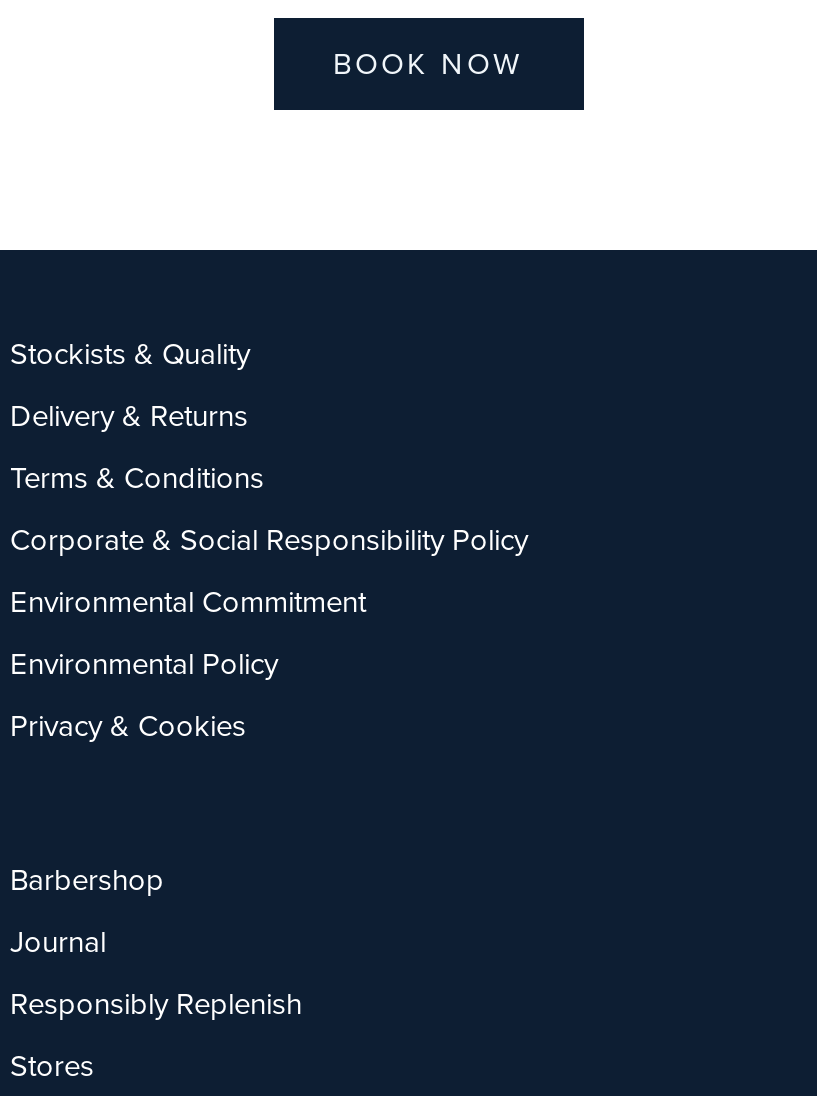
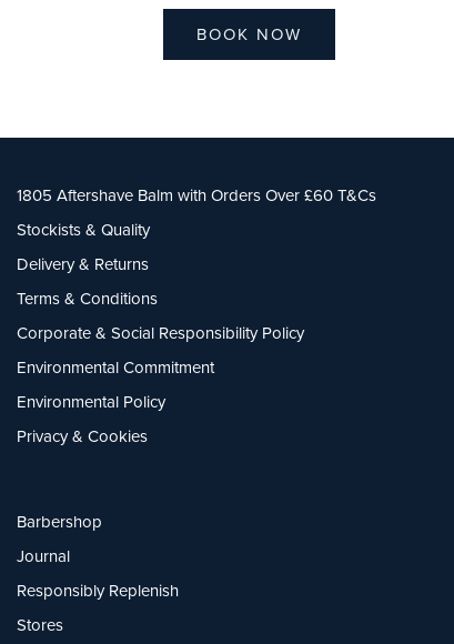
+ 1805 Aftershave Balm with Orders Over £60 T&Cs
